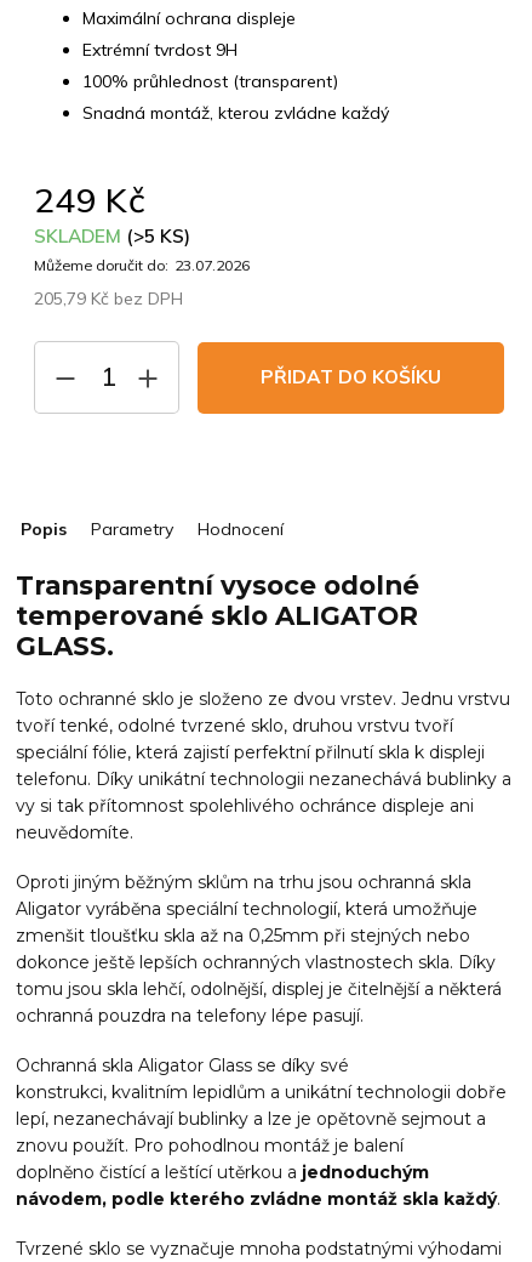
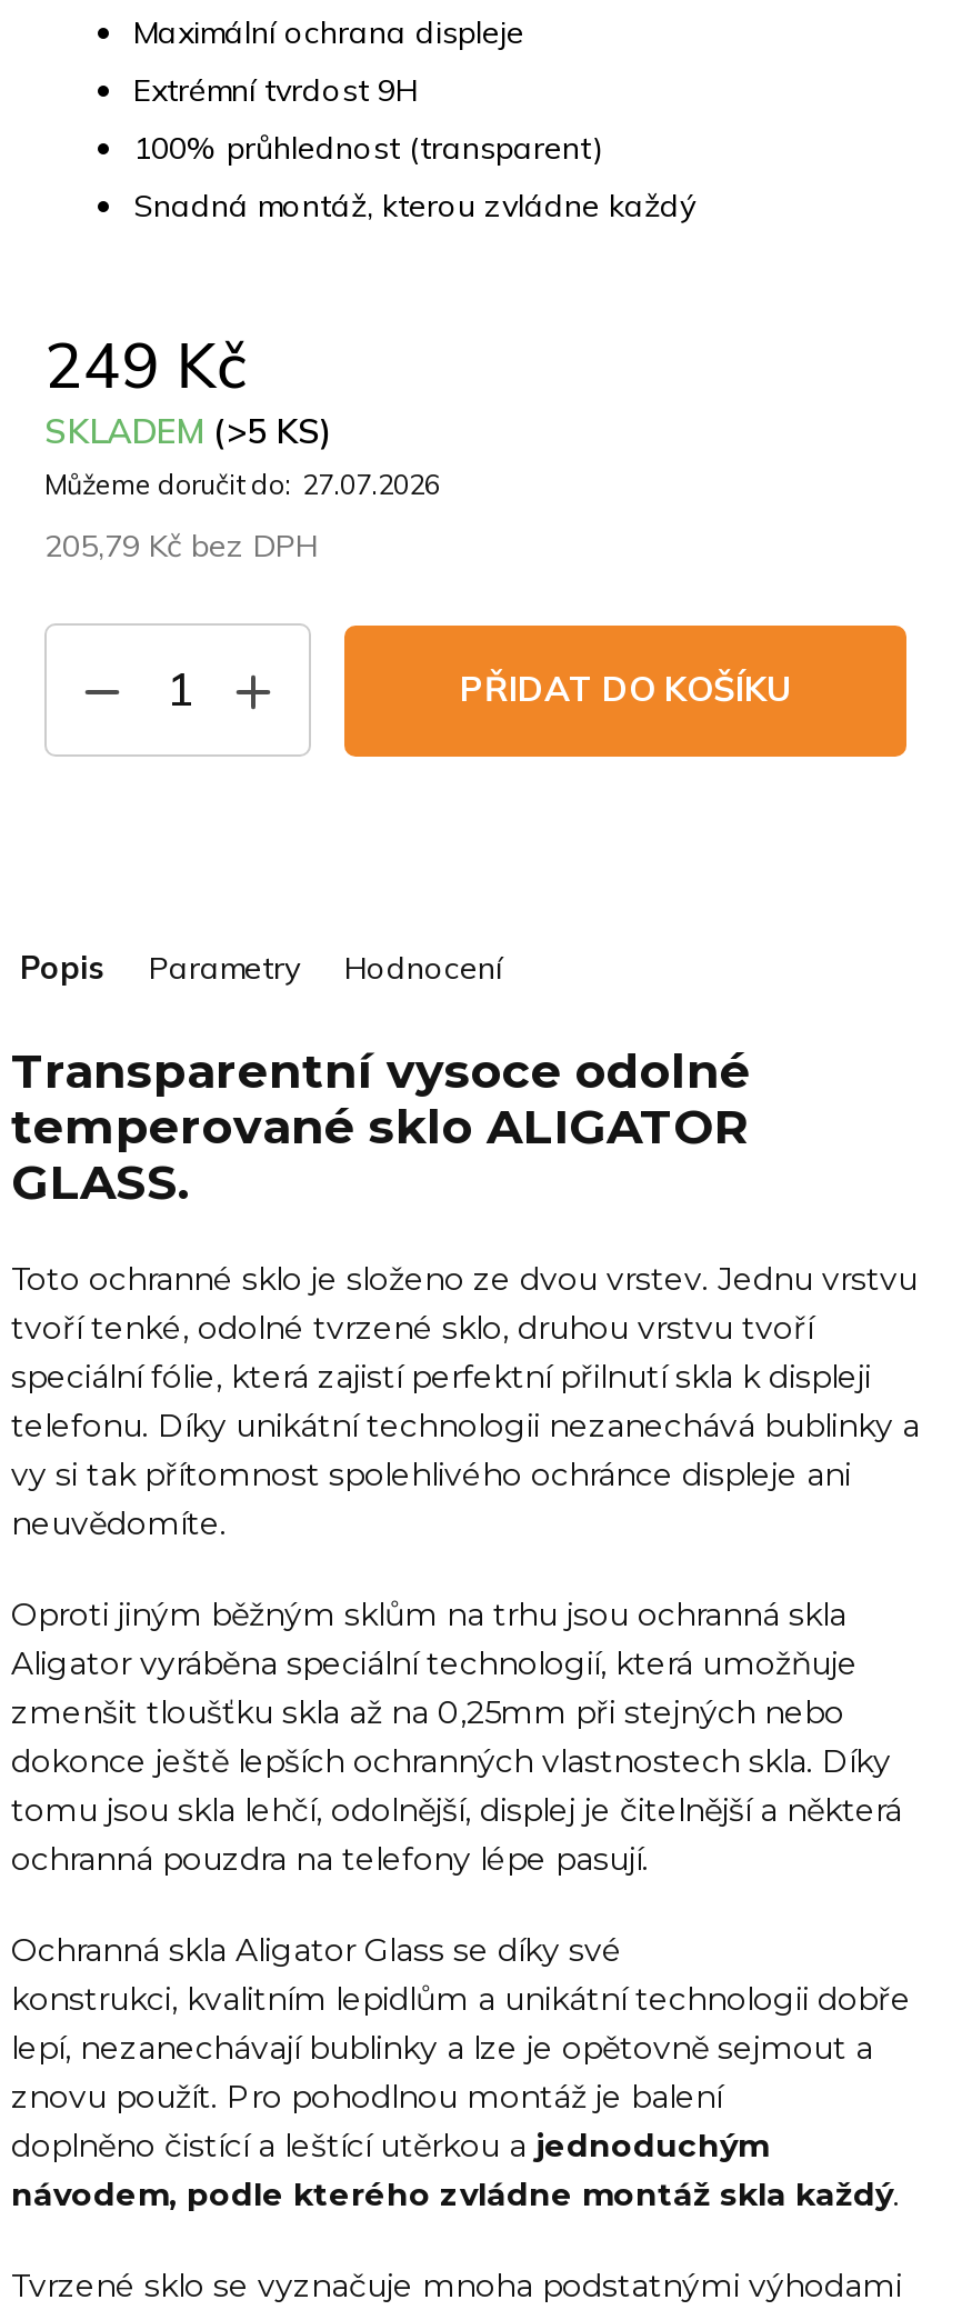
- Můžeme doručit do: 23.07.2026
+ Můžeme doručit do: 27.07.2026
